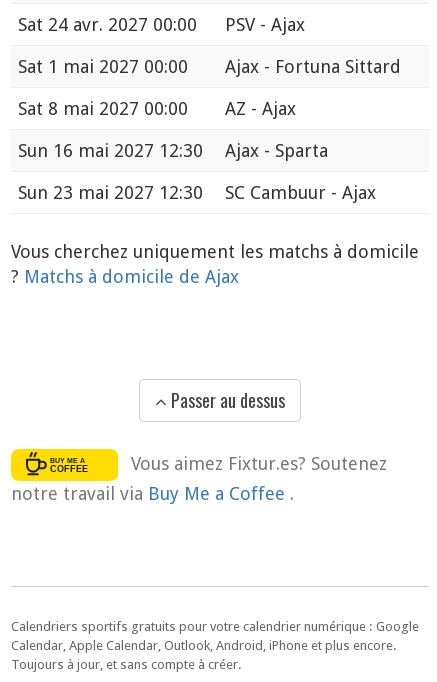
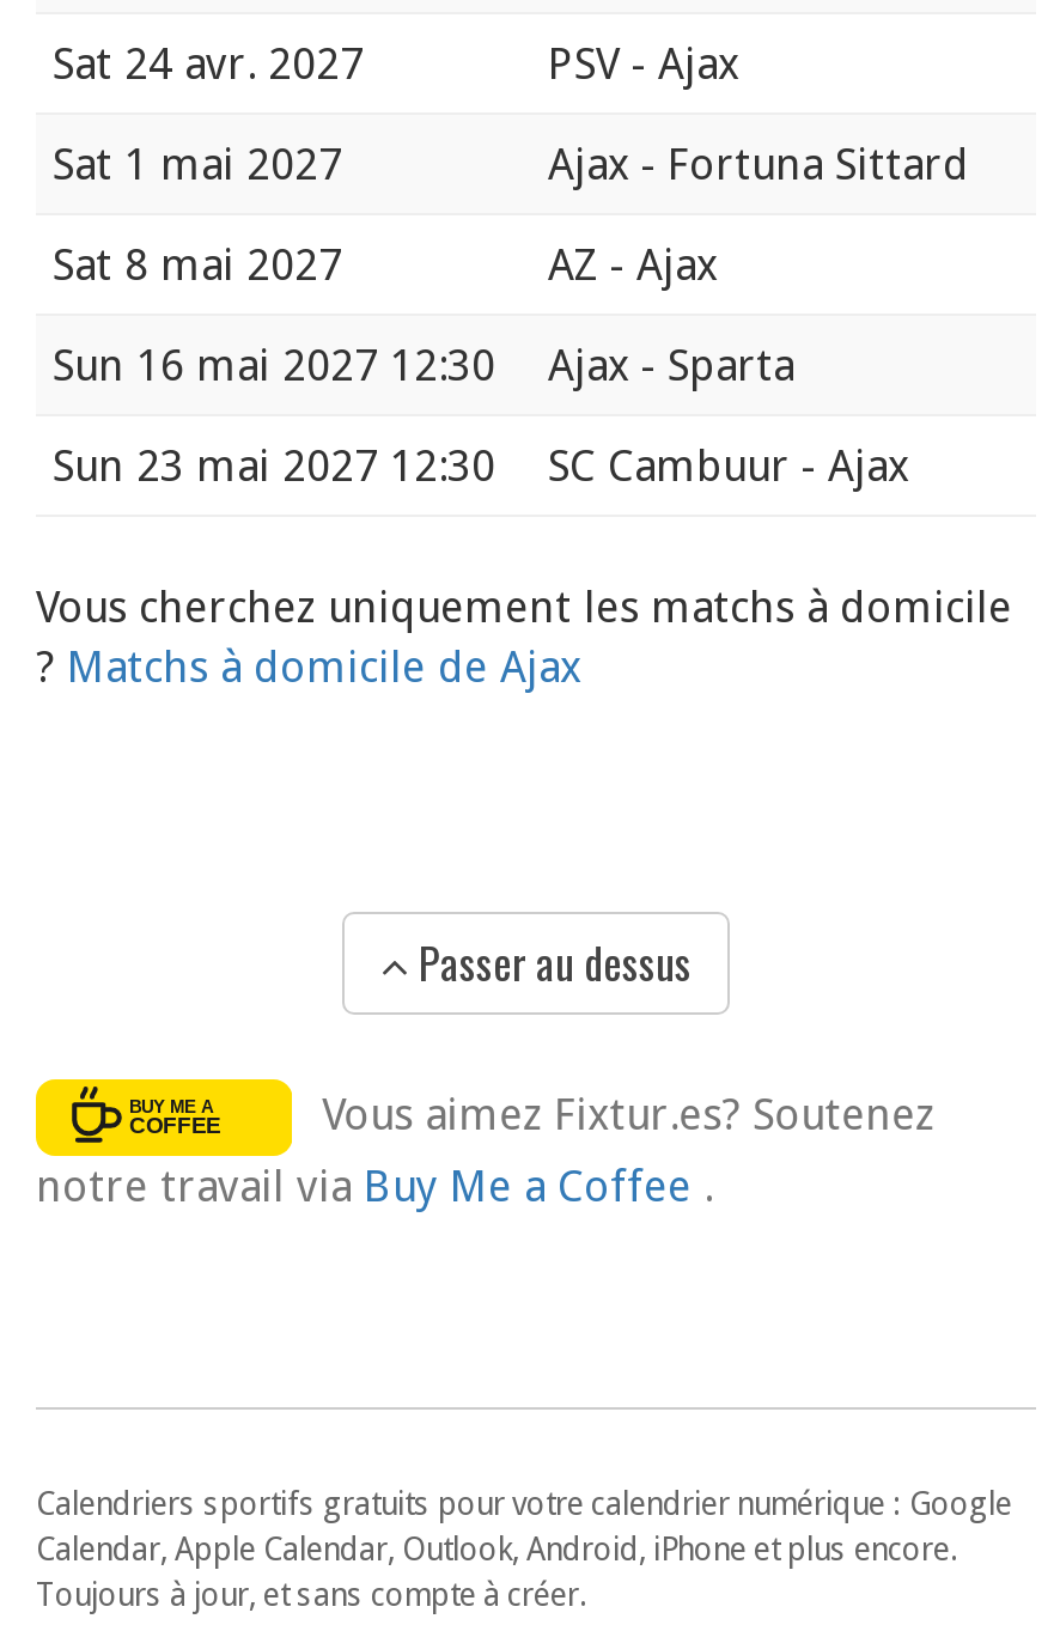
- Sat 24 avr. 2027 00:00
+ Sat 24 avr. 2027

- Sat 1 mai 2027 00:00
+ Sat 1 mai 2027

- Sat 8 mai 2027 00:00
+ Sat 8 mai 2027
